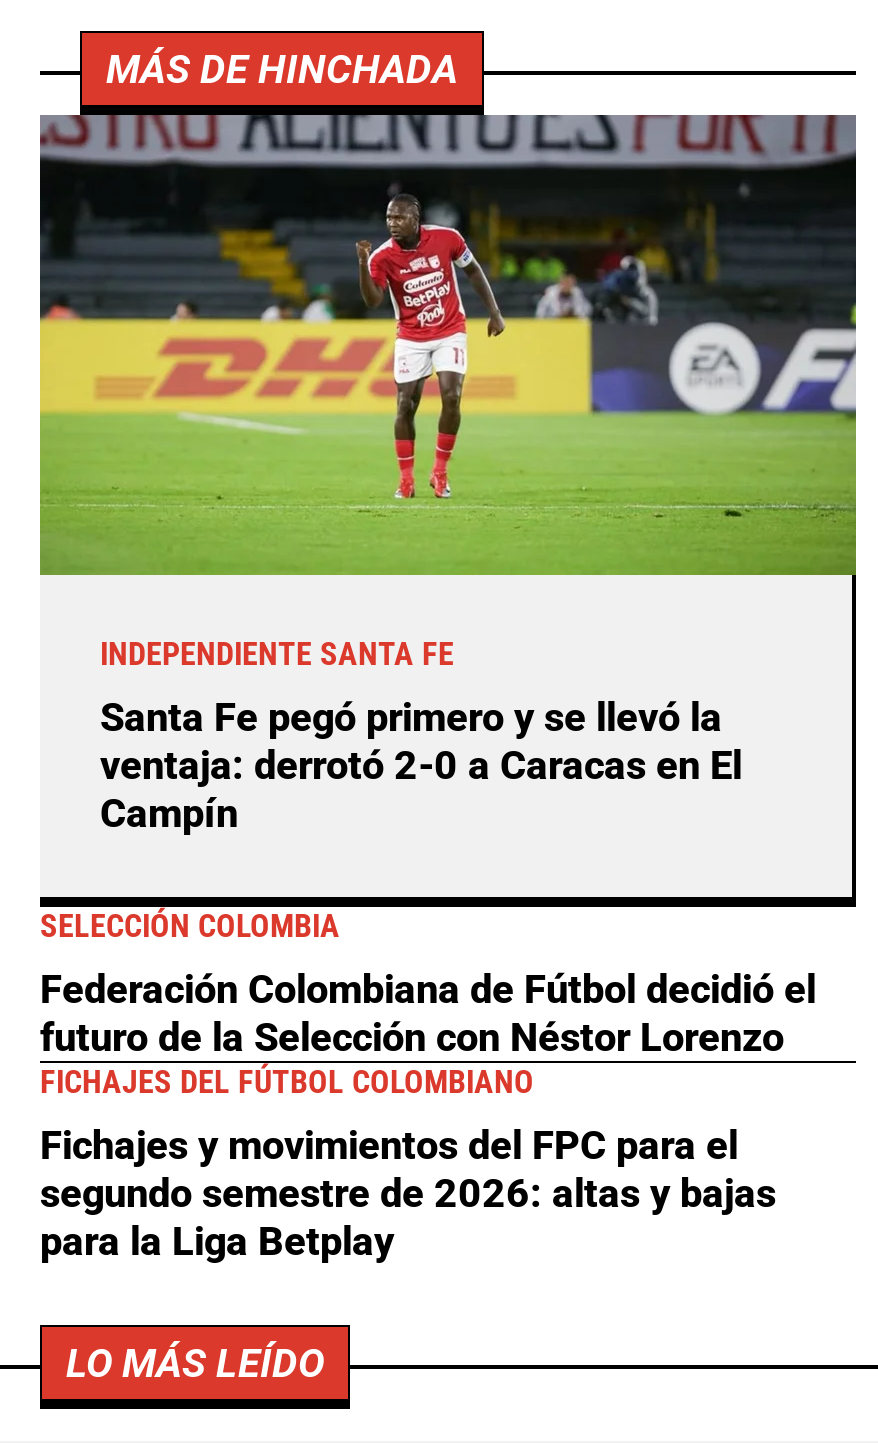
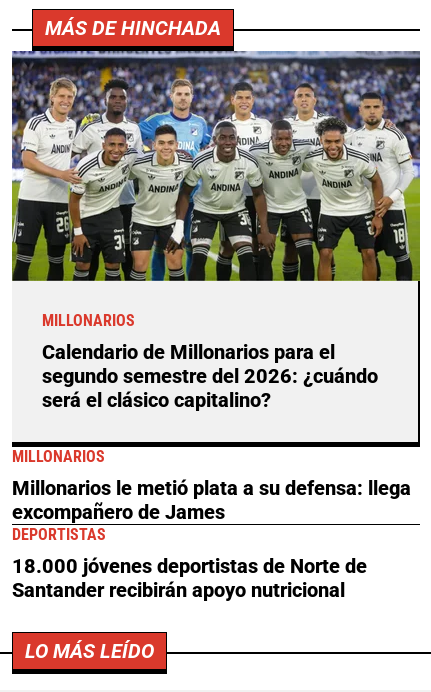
- [image]
- INDEPENDIENTE SANTA FE
- Santa Fe pegó primero y se llevó la
- ventaja: derrotó 2-0 a Caracas en El
- Campín
+ [image]
+ MILLONARIOS
+ Calendario de Millonarios para el
+ segundo semestre del 2026: ¿cuándo
+ será el clásico capitalino?

- SELECCIÓN COLOMBIA
- Federación Colombiana de Fútbol decidió el
- futuro de la Selección con Néstor Lorenzo
- FICHAJES DEL FÚTBOL COLOMBIANO
- Fichajes y movimientos del FPC para el
- segundo semestre de 2026: altas y bajas
- para la Liga Betplay
+ MILLONARIOS
+ Millonarios le metió plata a su defensa: llega
+ excompañero de James
+ DEPORTISTAS
+ 18.000 jóvenes deportistas de Norte de
+ Santander recibirán apoyo nutricional
